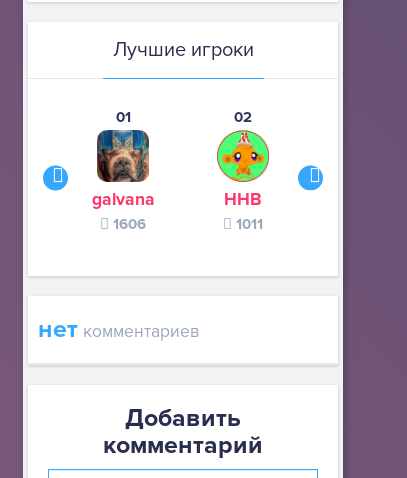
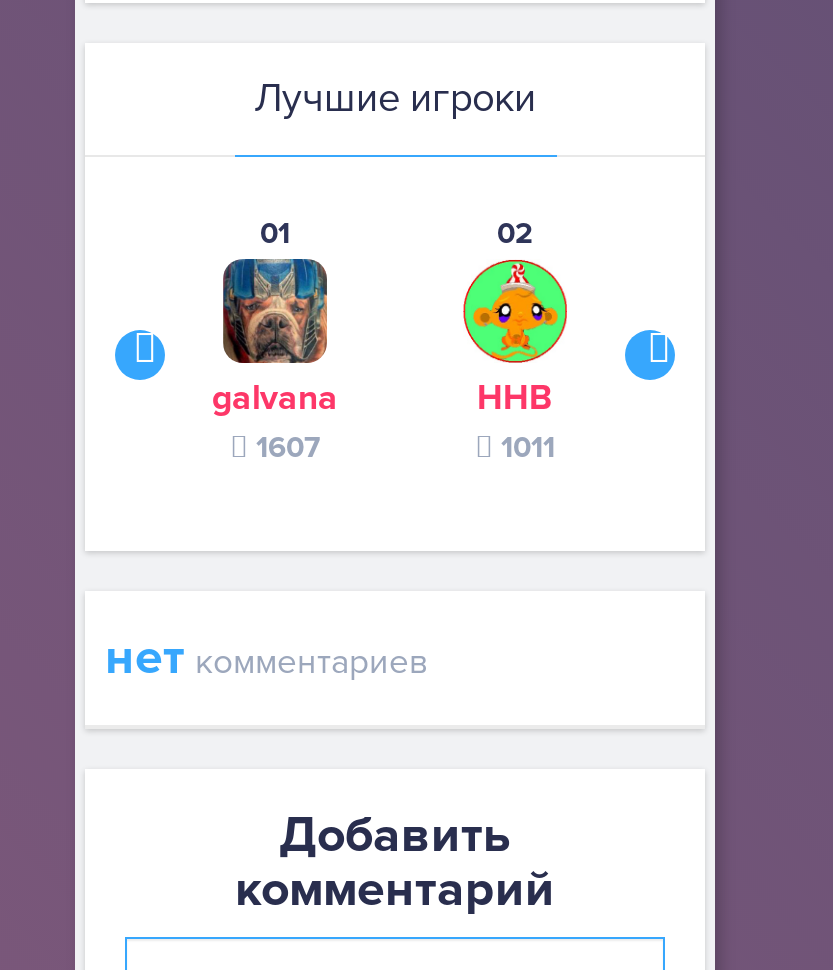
- 1606
+ 1607
